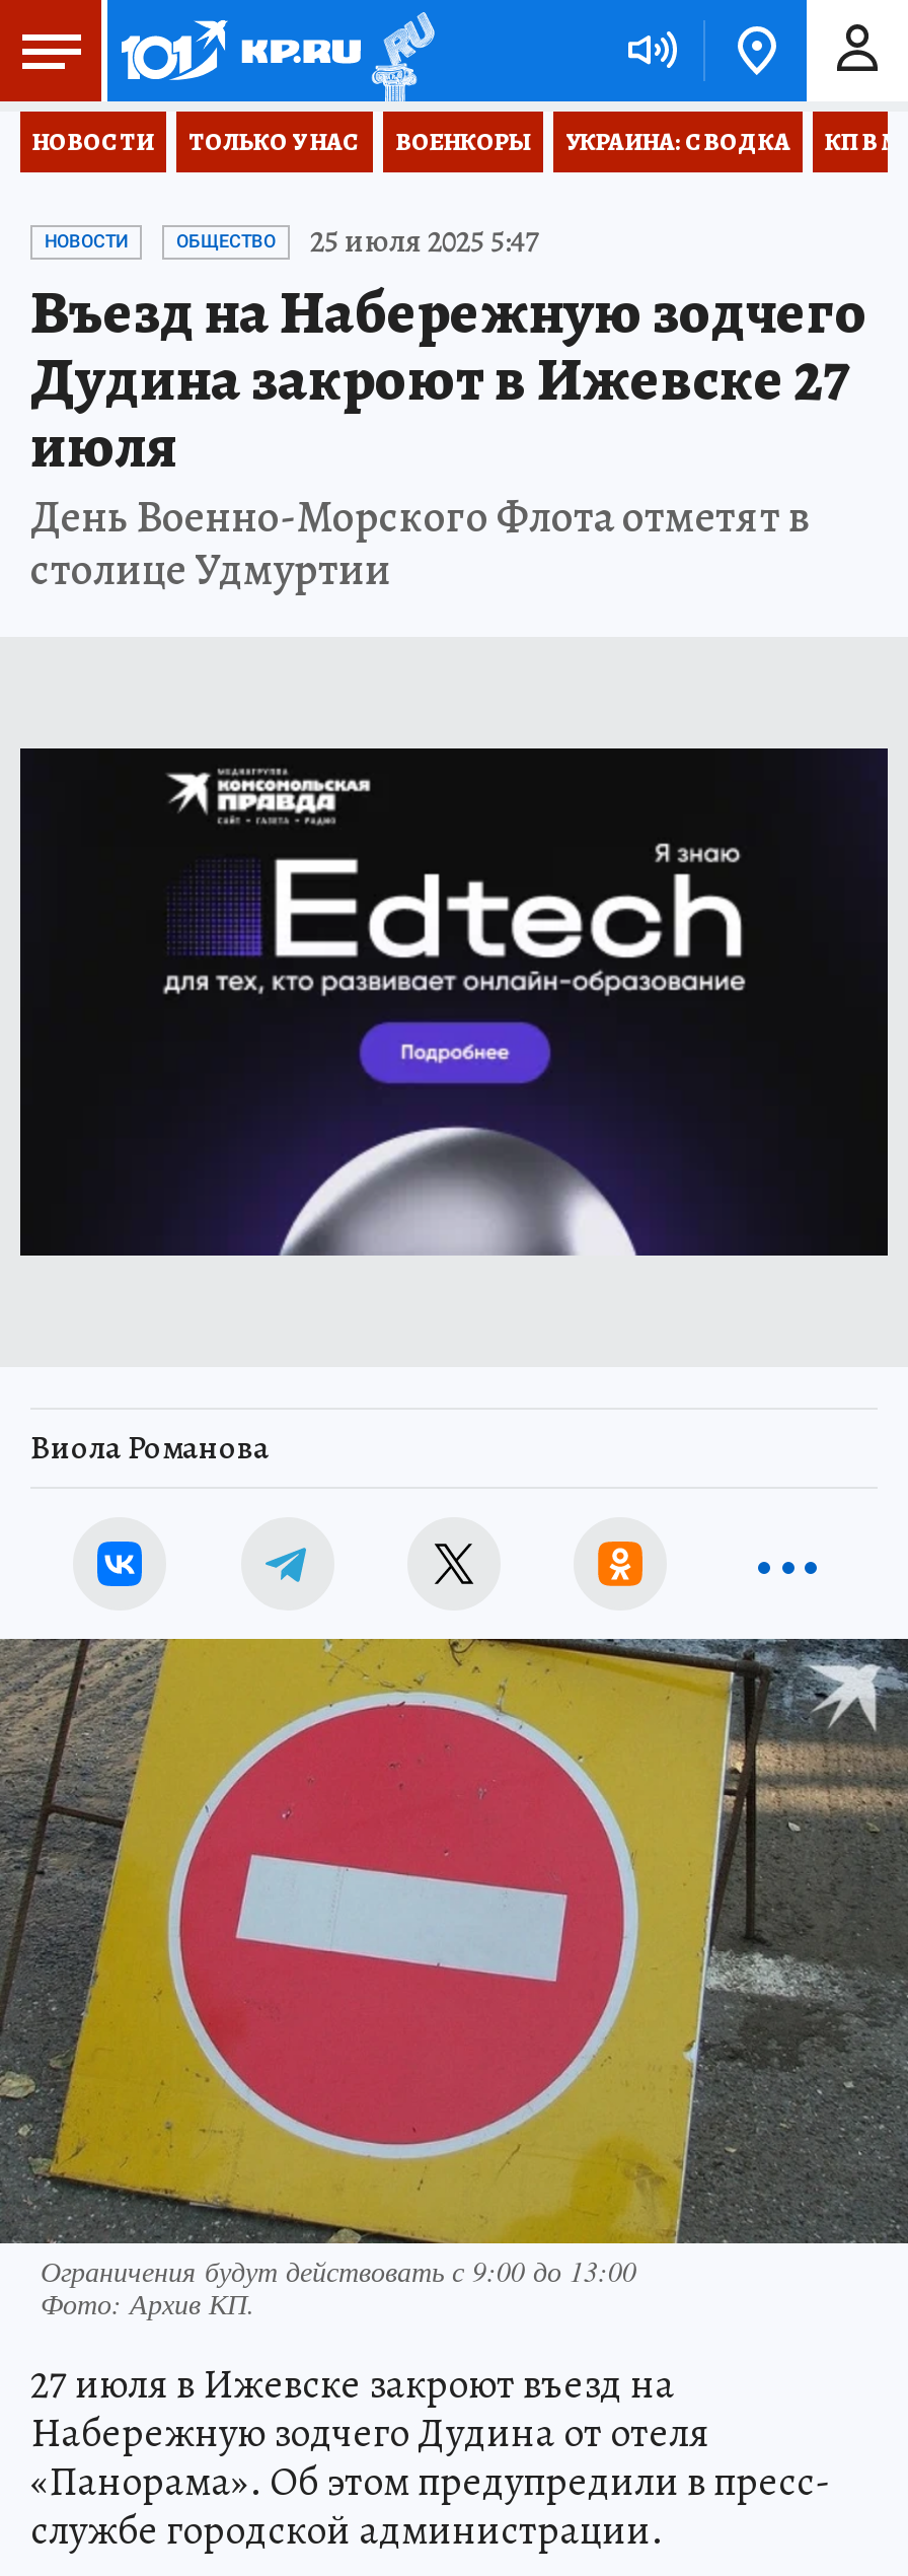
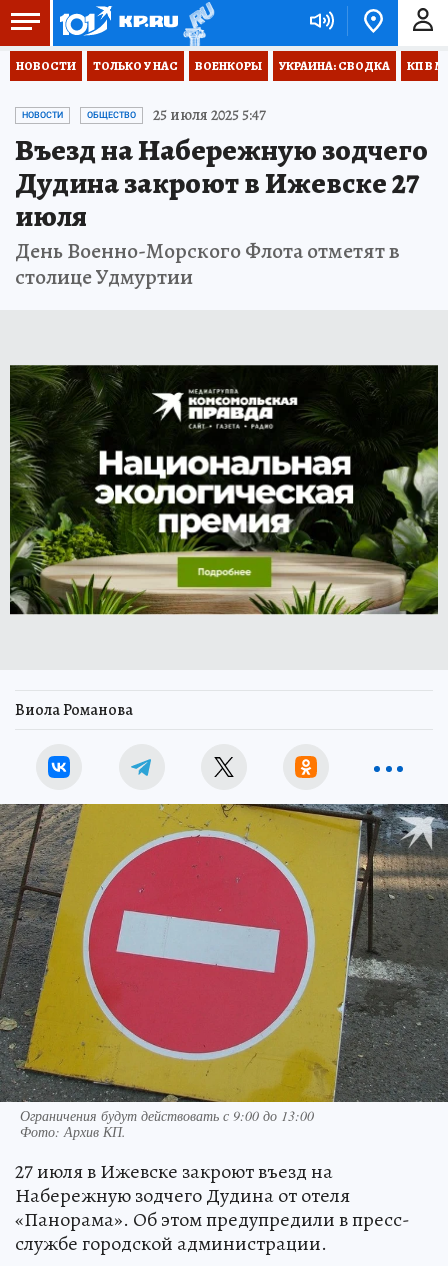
- [image]
+ [image]
